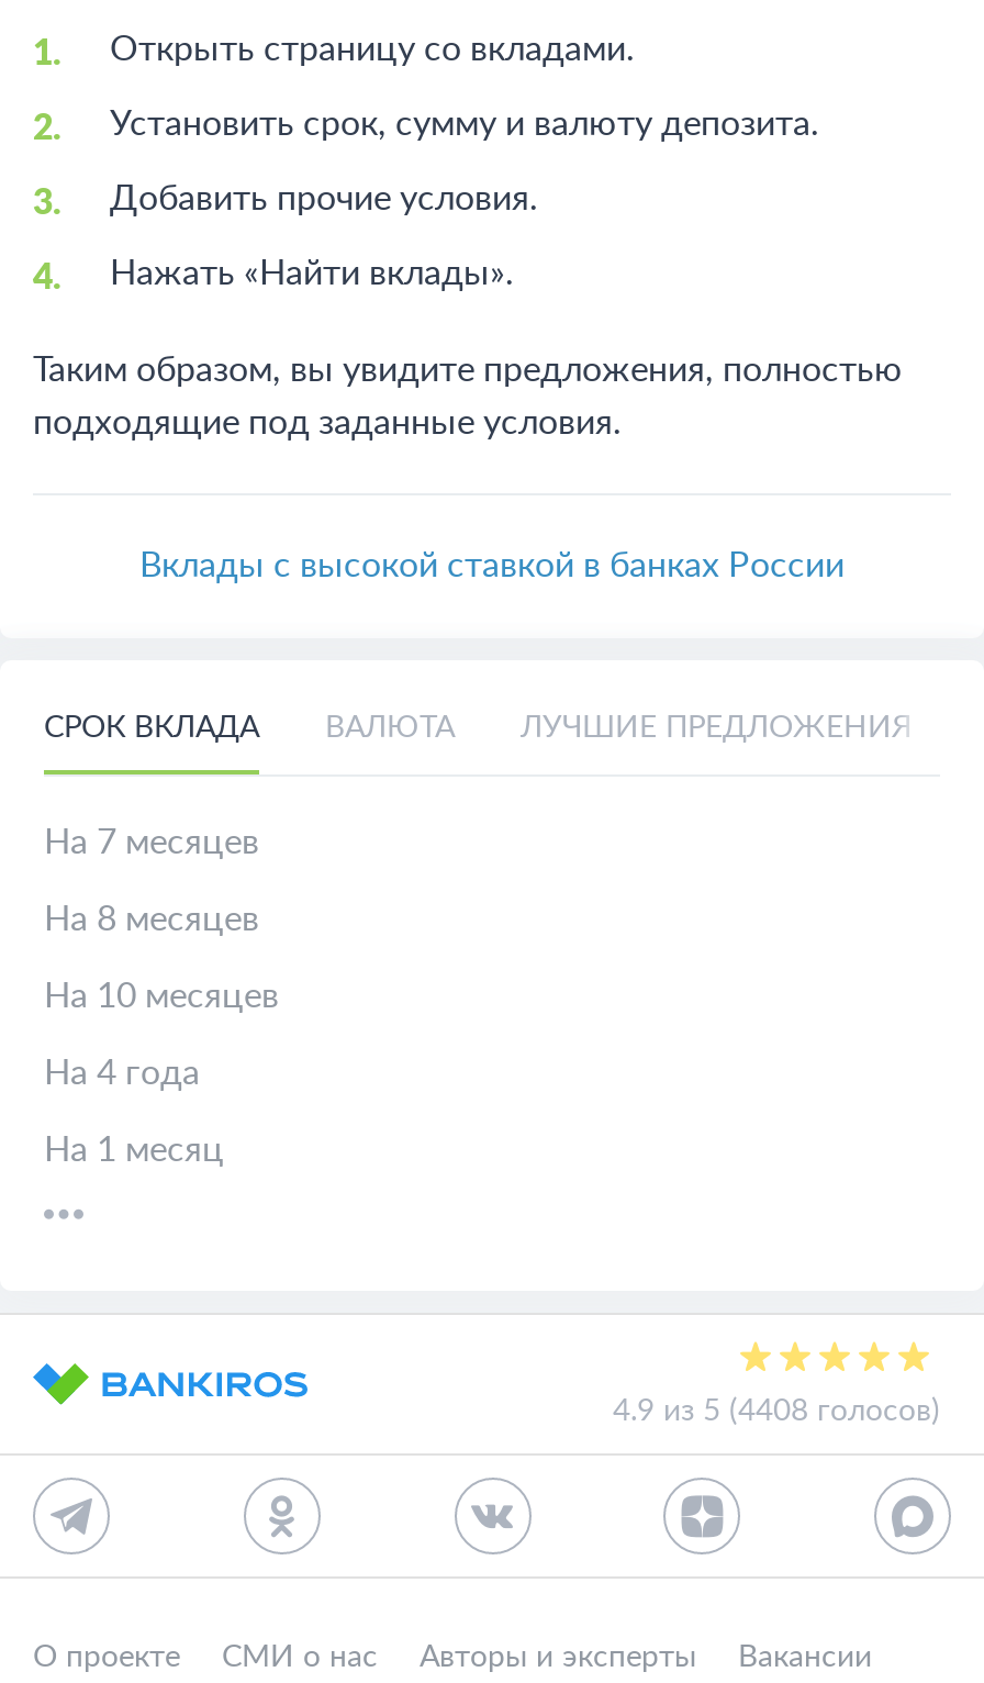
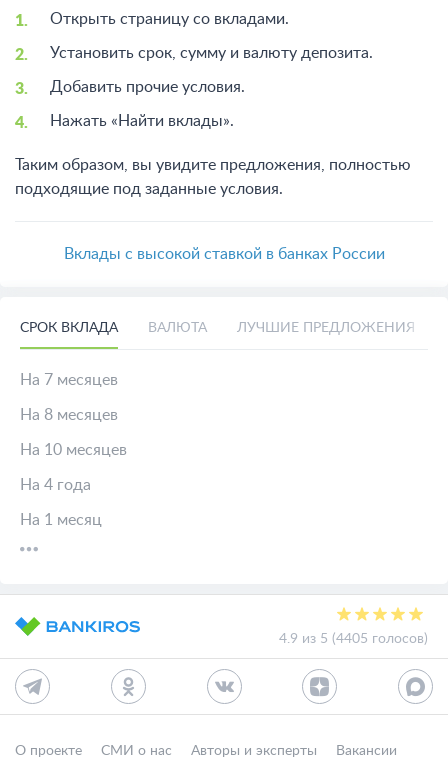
- 4.9 из 5 (4408 голосов)
+ 4.9 из 5 (4405 голосов)
